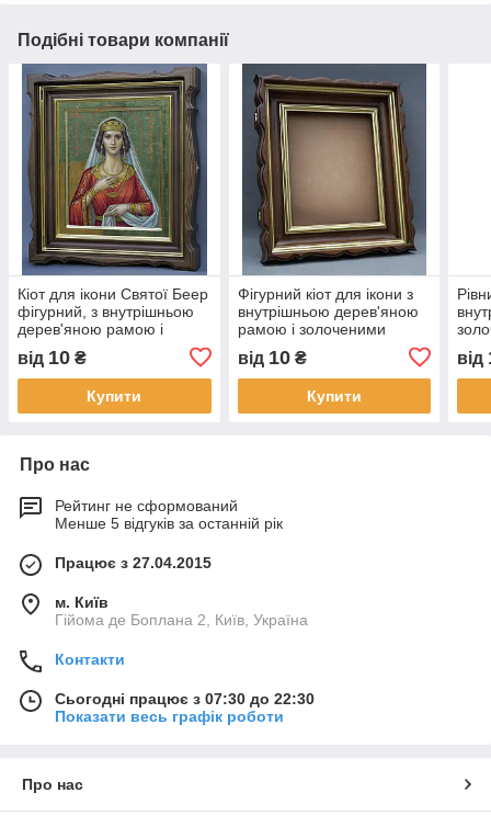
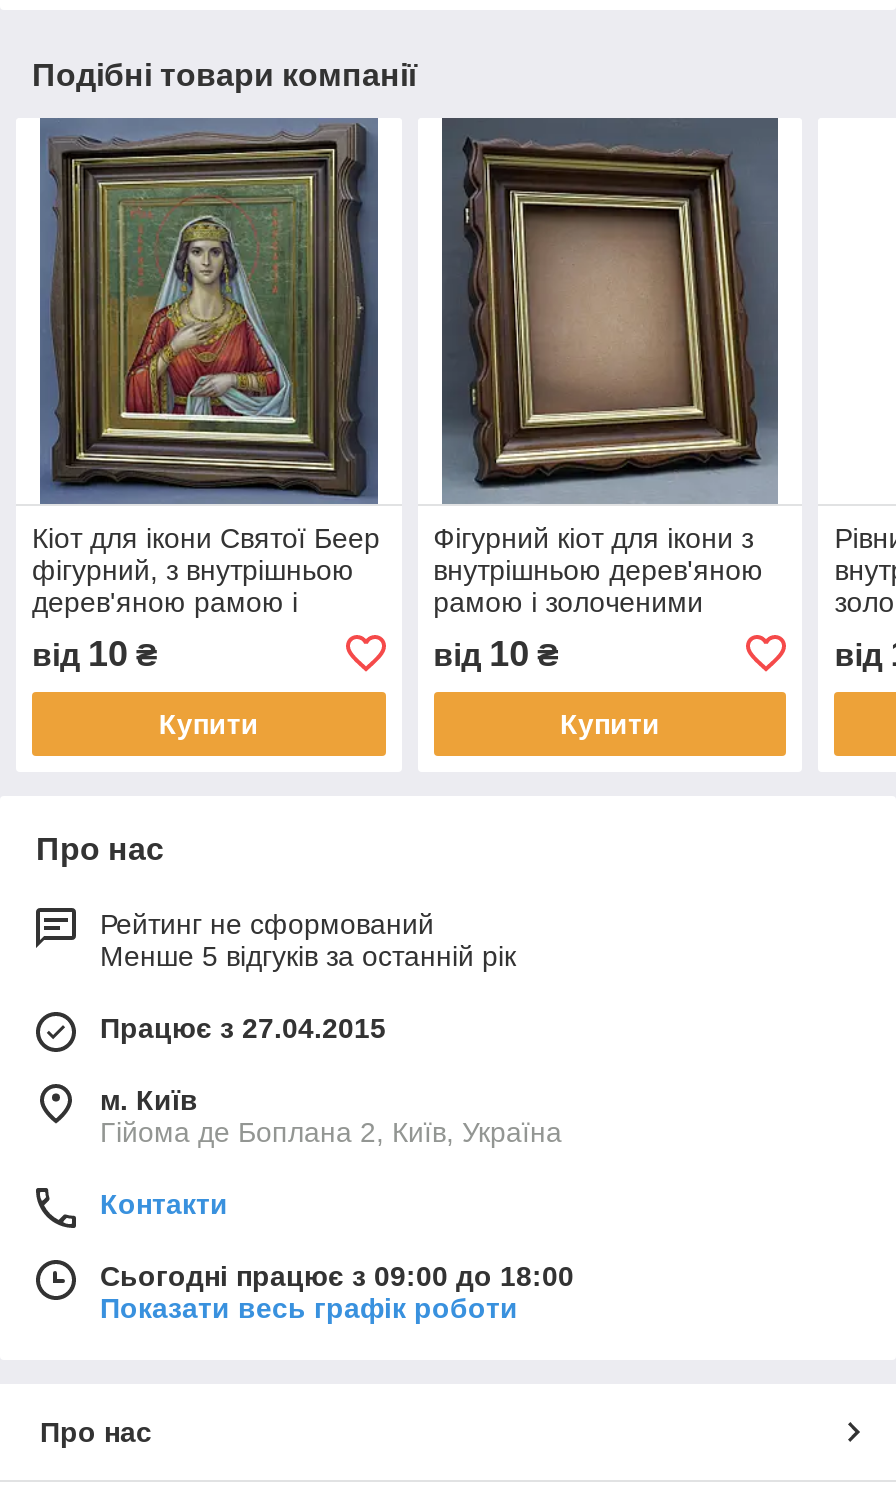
- Сьогодні працює з 07:30 до 22:30
+ Сьогодні працює з 09:00 до 18:00
